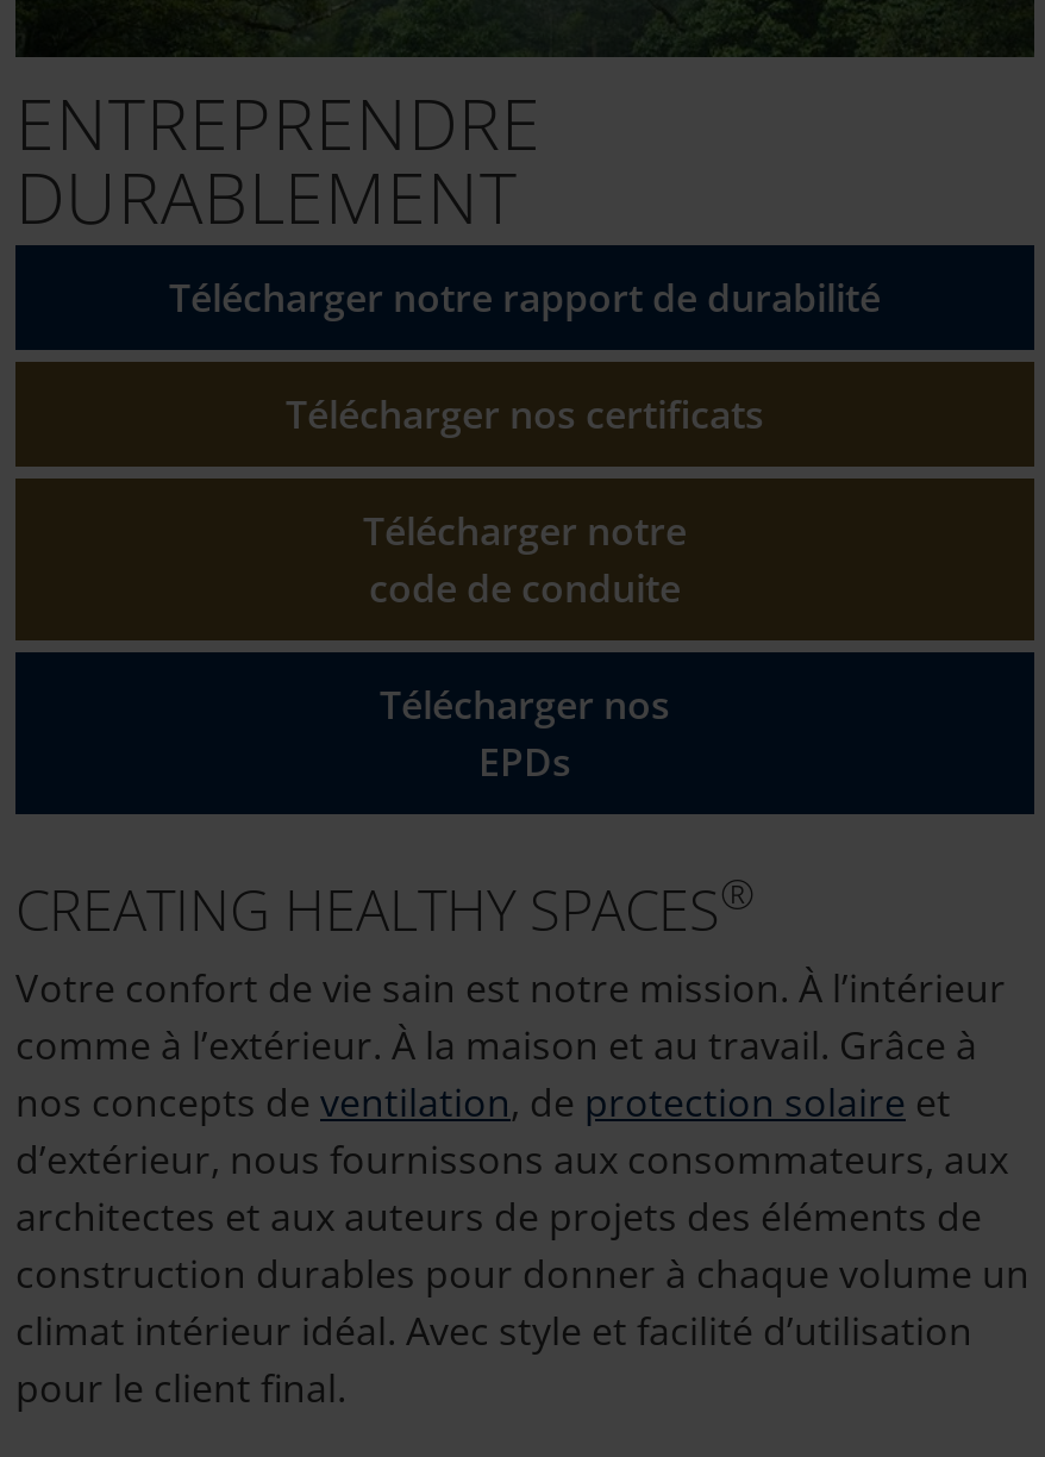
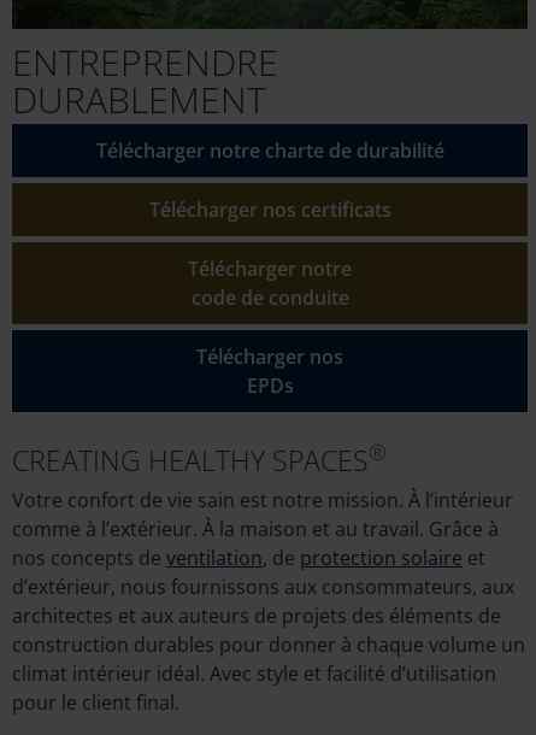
- Télécharger notre rapport de durabilité
+ Télécharger notre charte de durabilité
